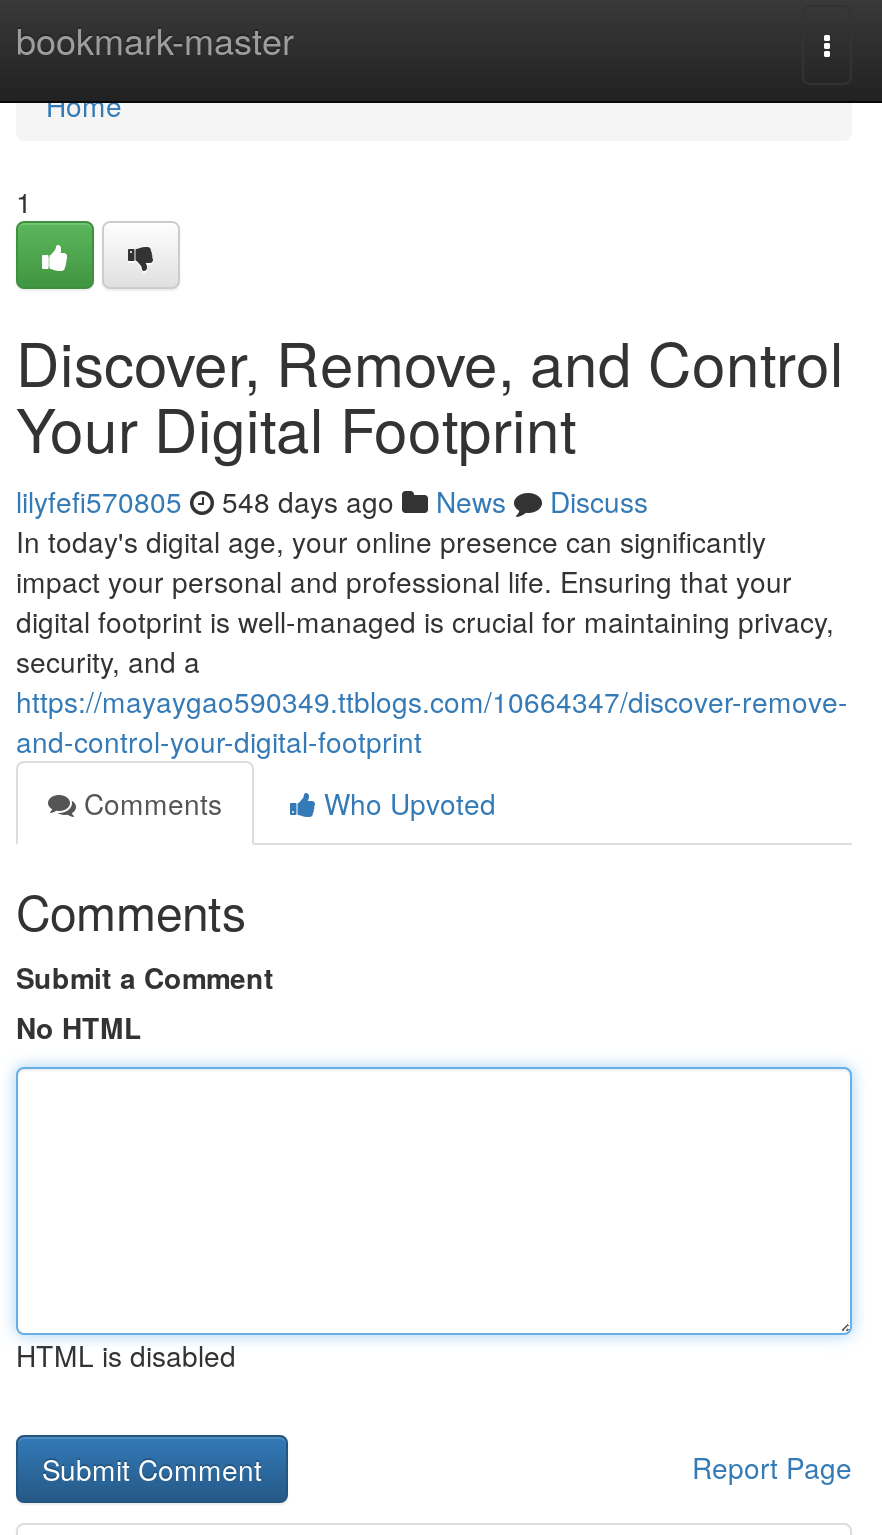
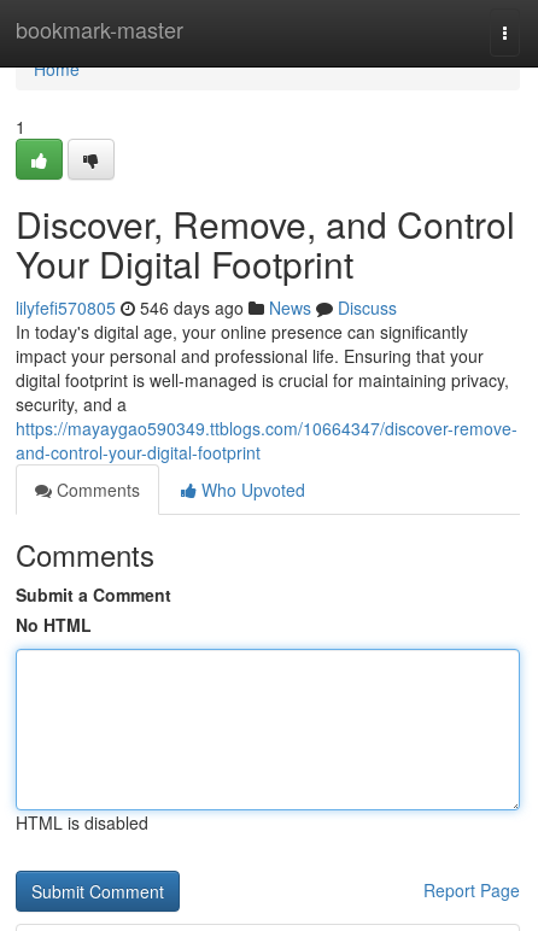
- lilyfefi570805 548 days ago News Discuss
+ lilyfefi570805 546 days ago News Discuss
